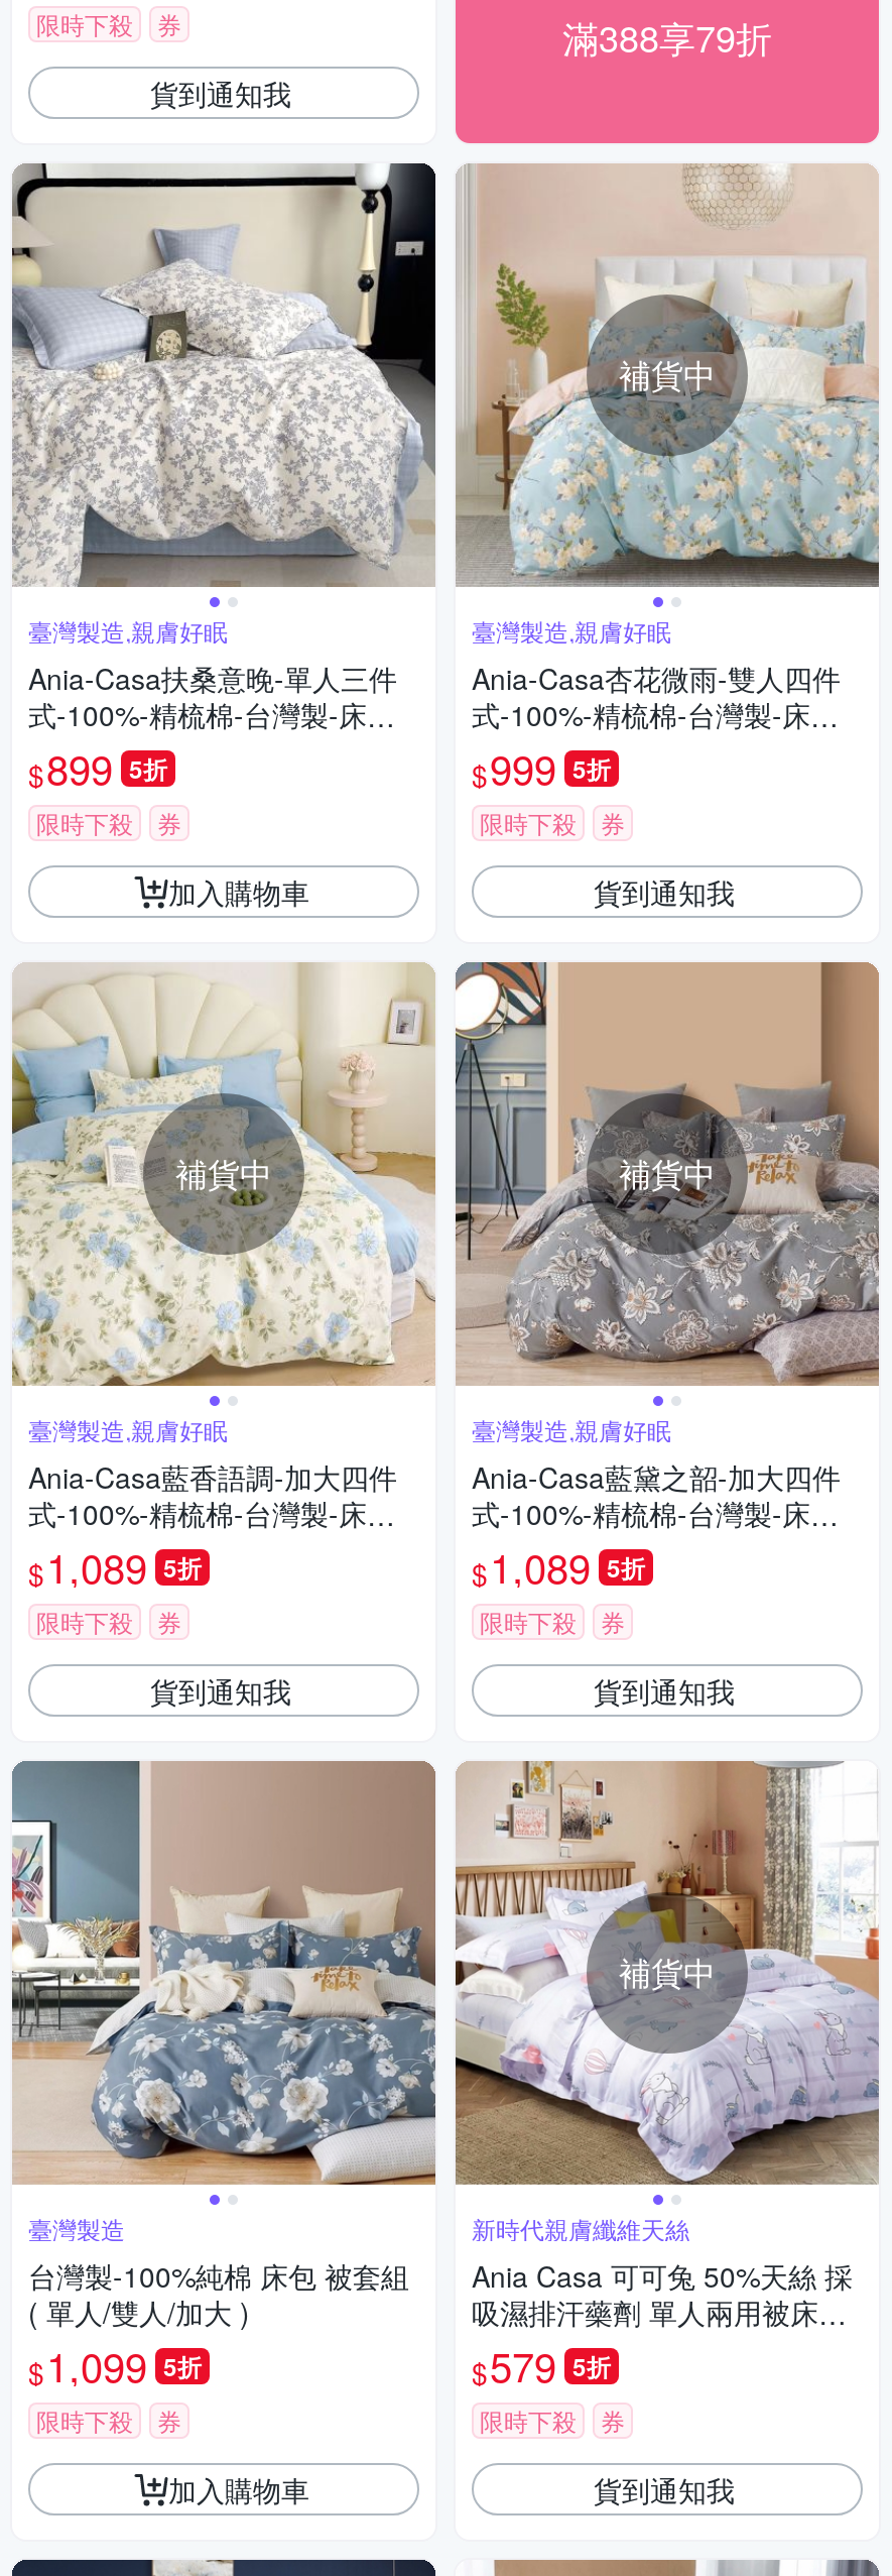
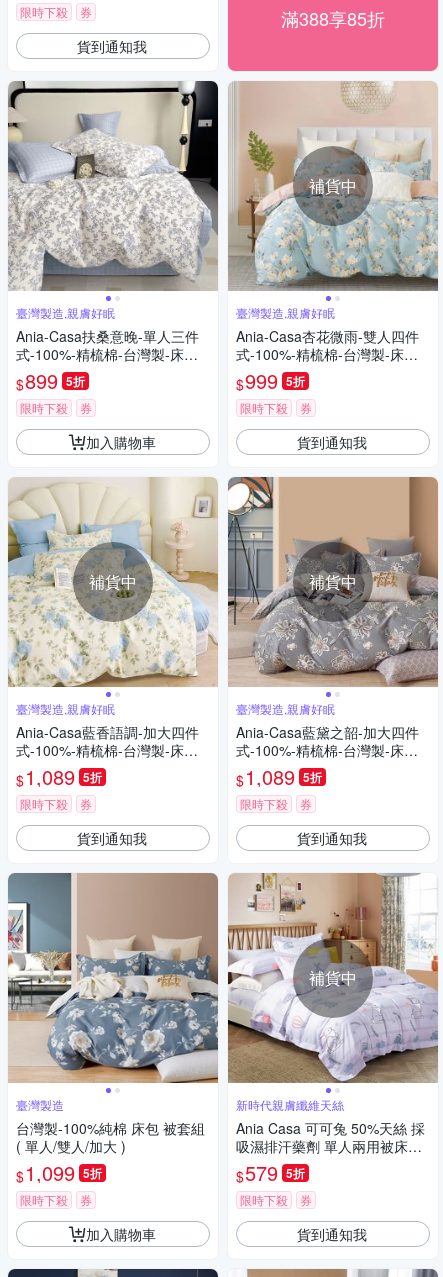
- 滿388享79折
+ 滿388享85折
